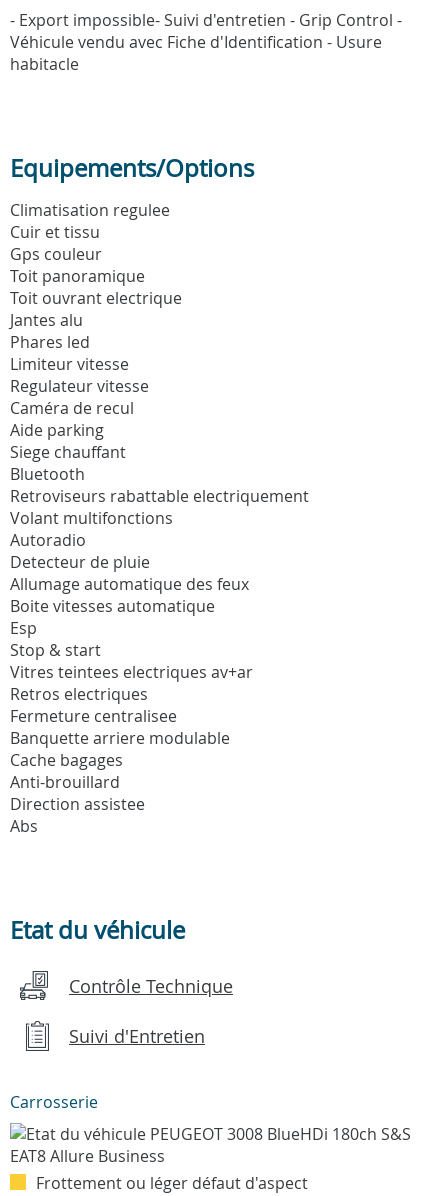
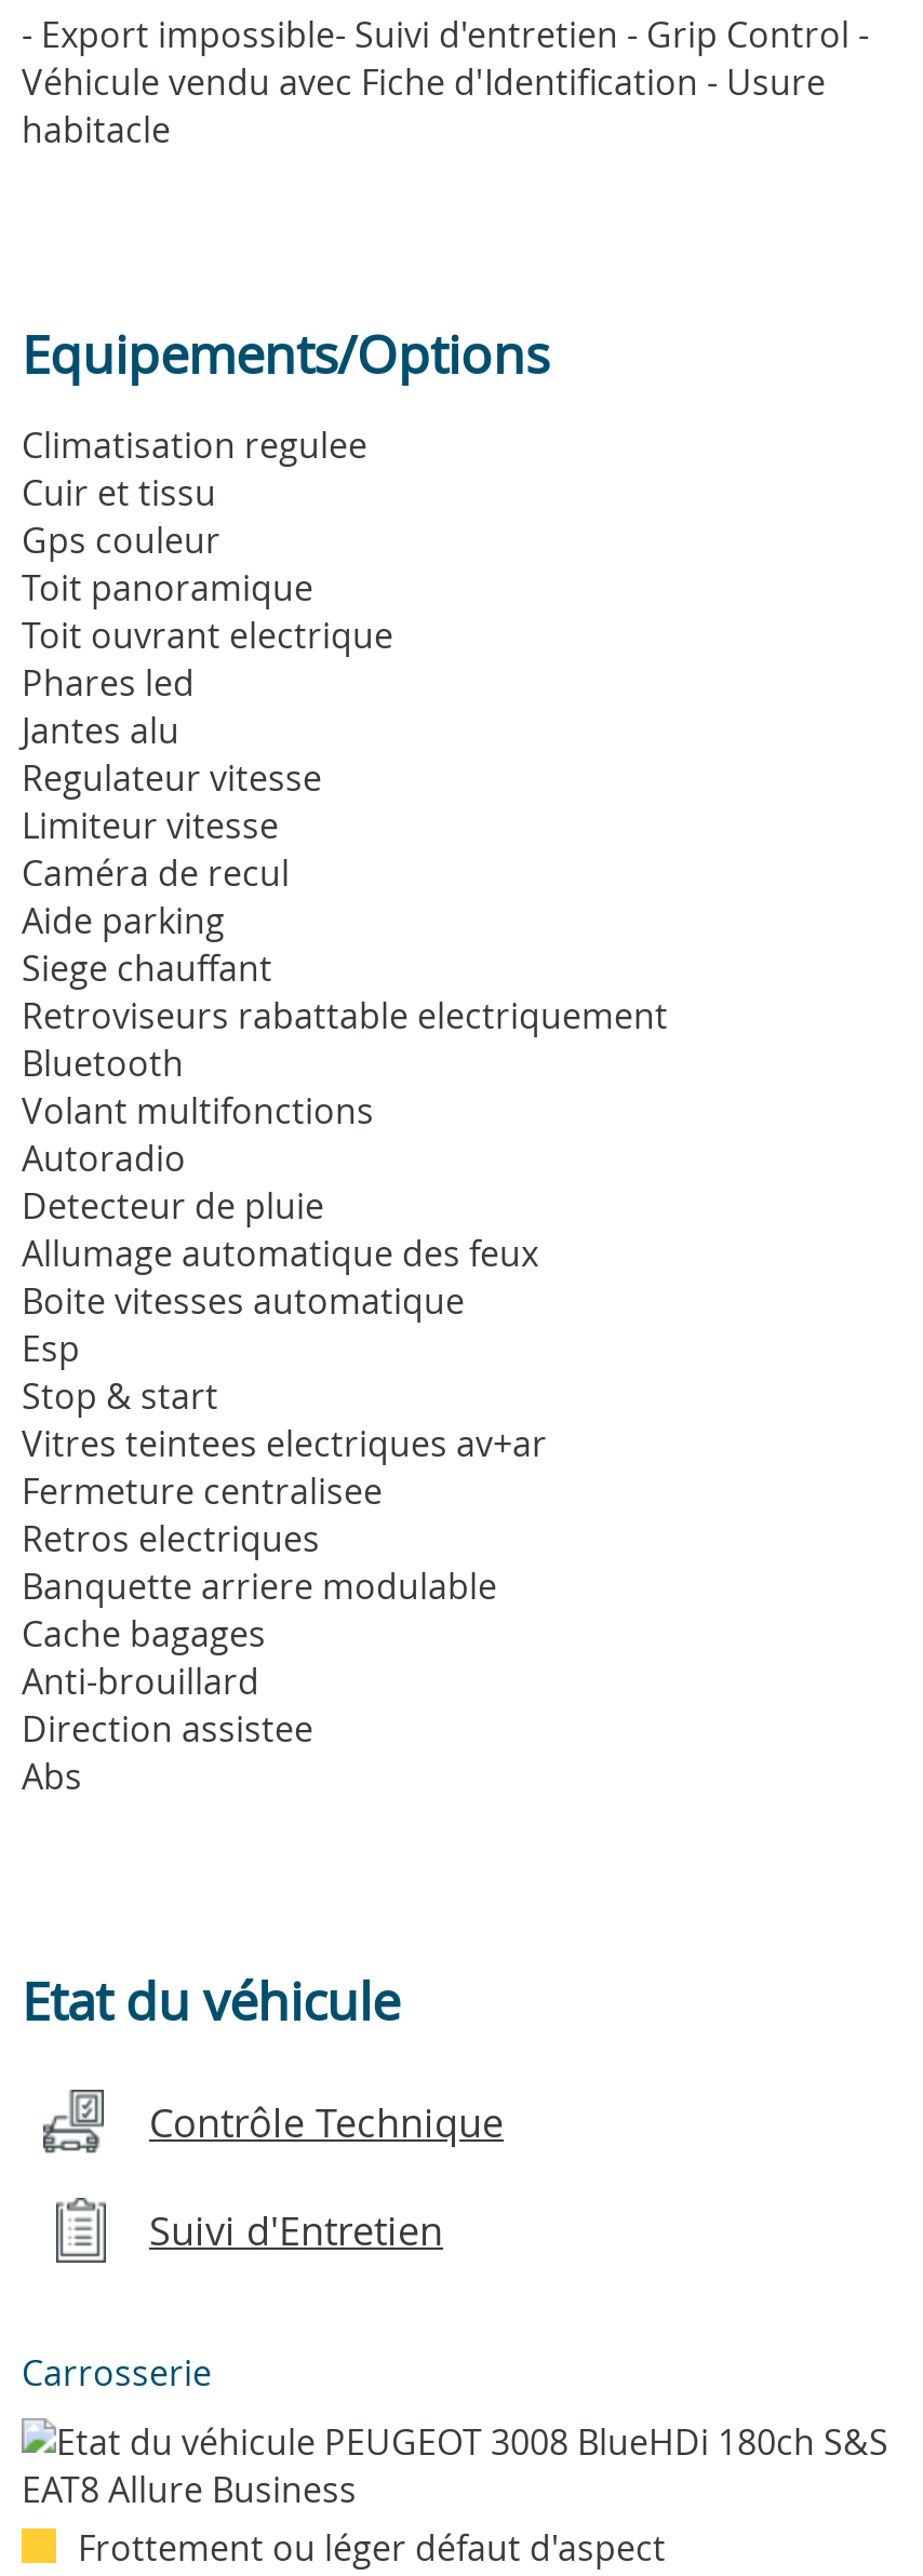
moved down: Jantes alu

moved up: Phares led

moved down: Limiteur vitesse

moved up: Regulateur vitesse

moved down: Bluetooth

moved up: Retroviseurs rabattable electriquement

moved down: Retros electriques

moved up: Fermeture centralisee
